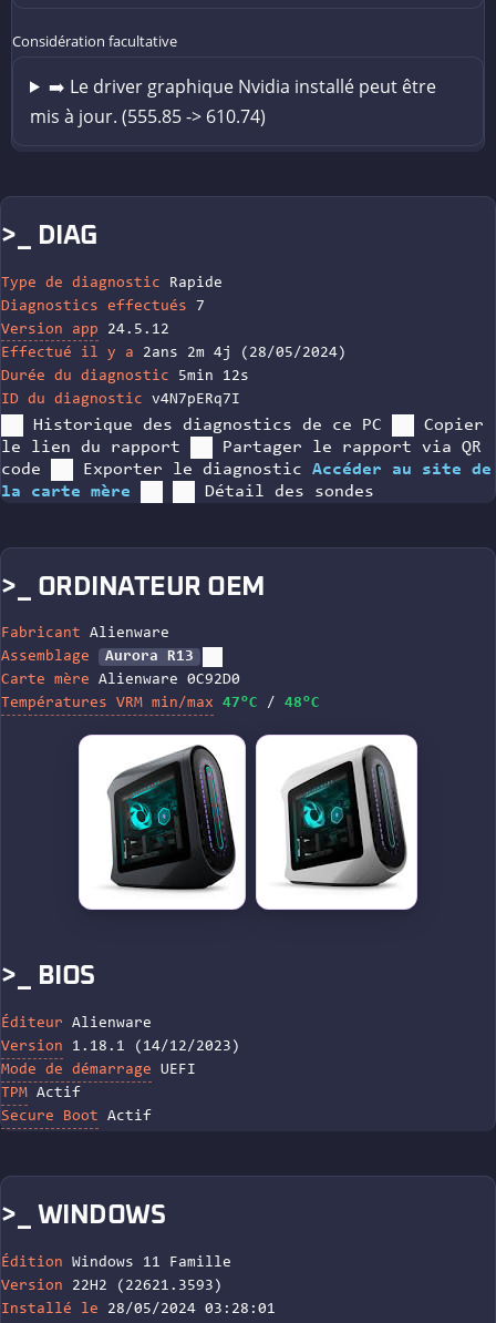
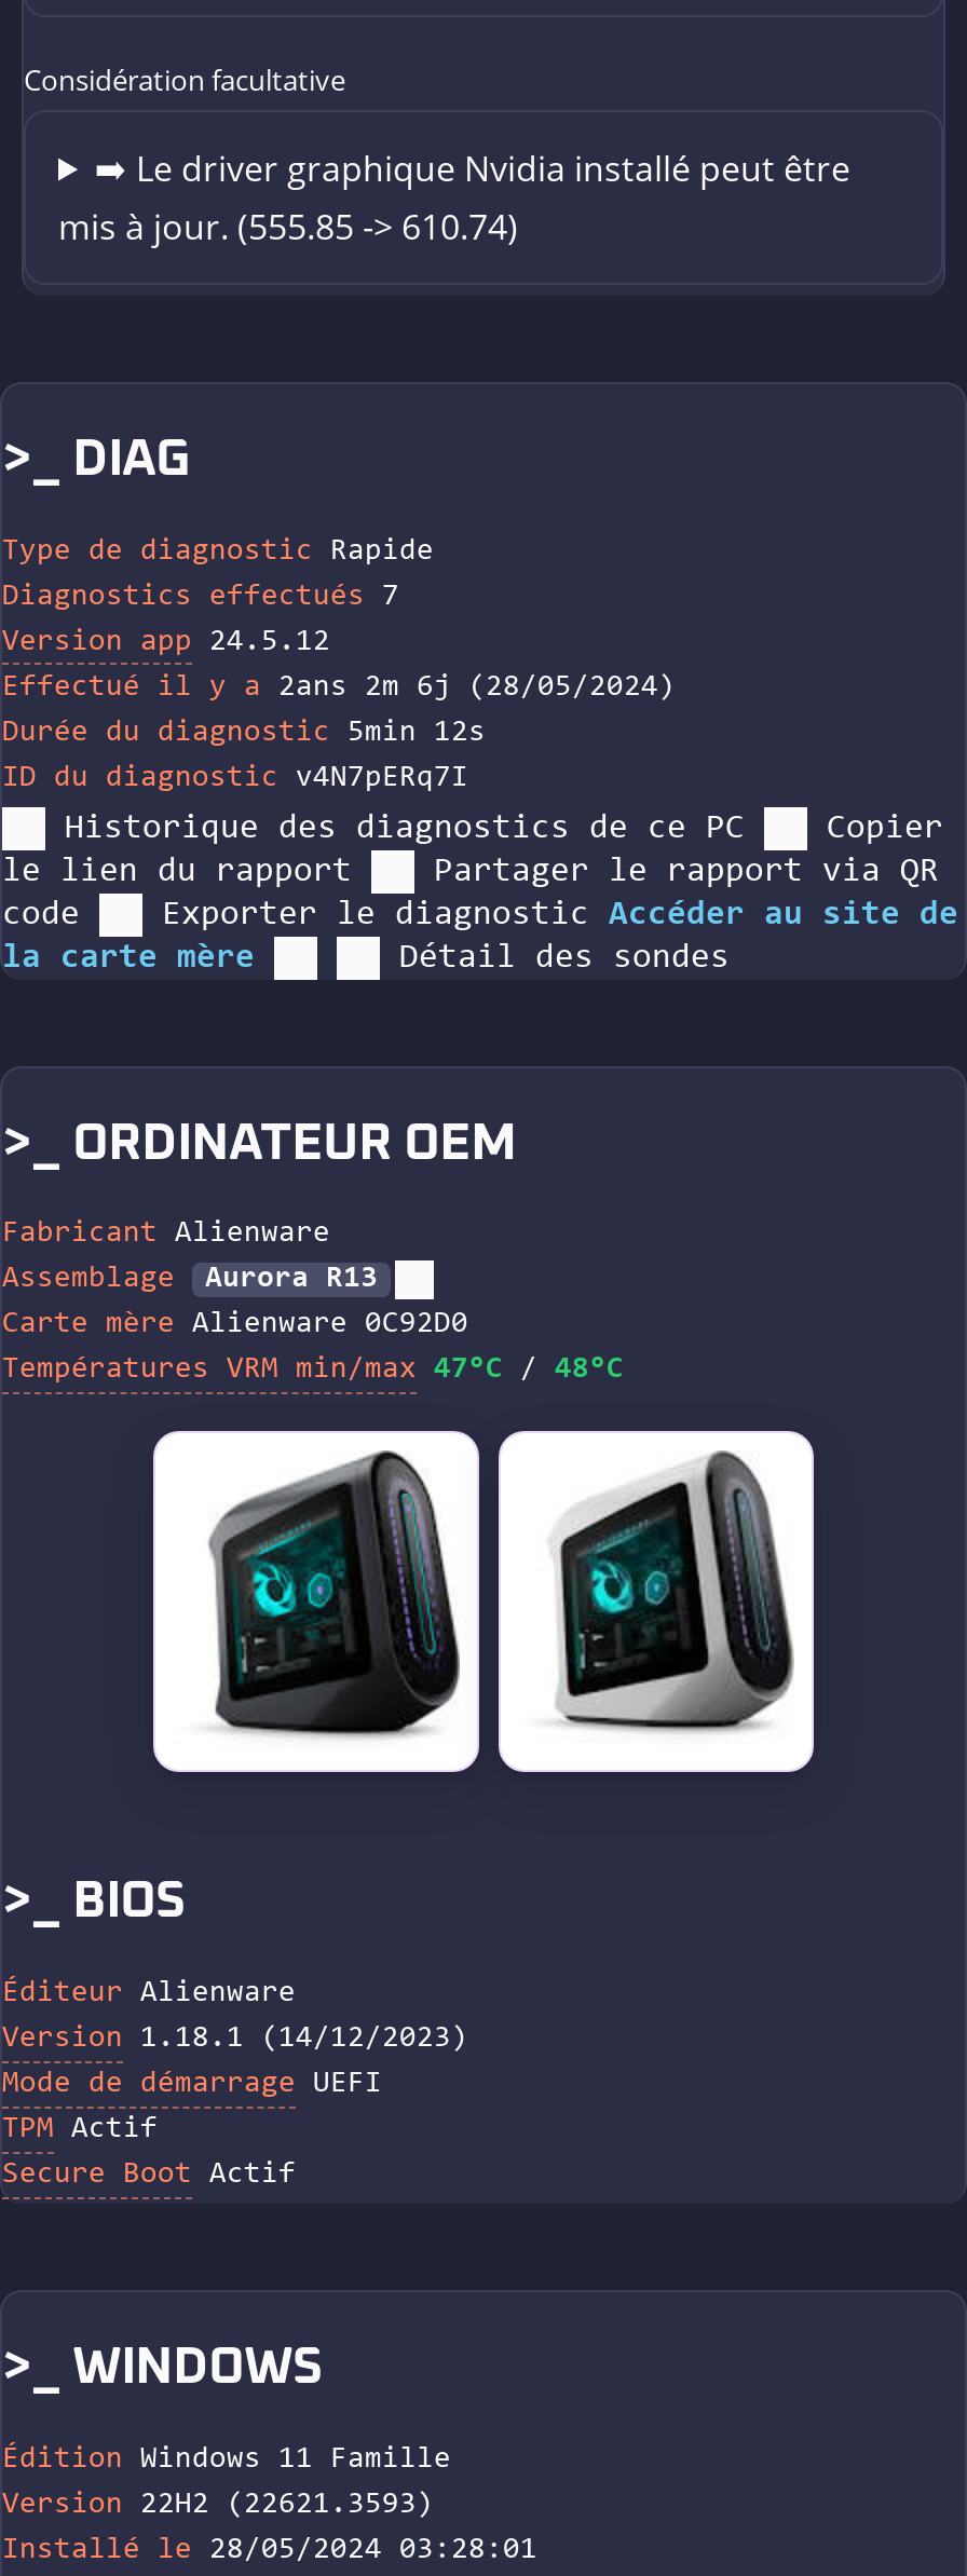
- Effectué il y a 2ans 2m 4j (28/05/2024)
+ Effectué il y a 2ans 2m 6j (28/05/2024)
